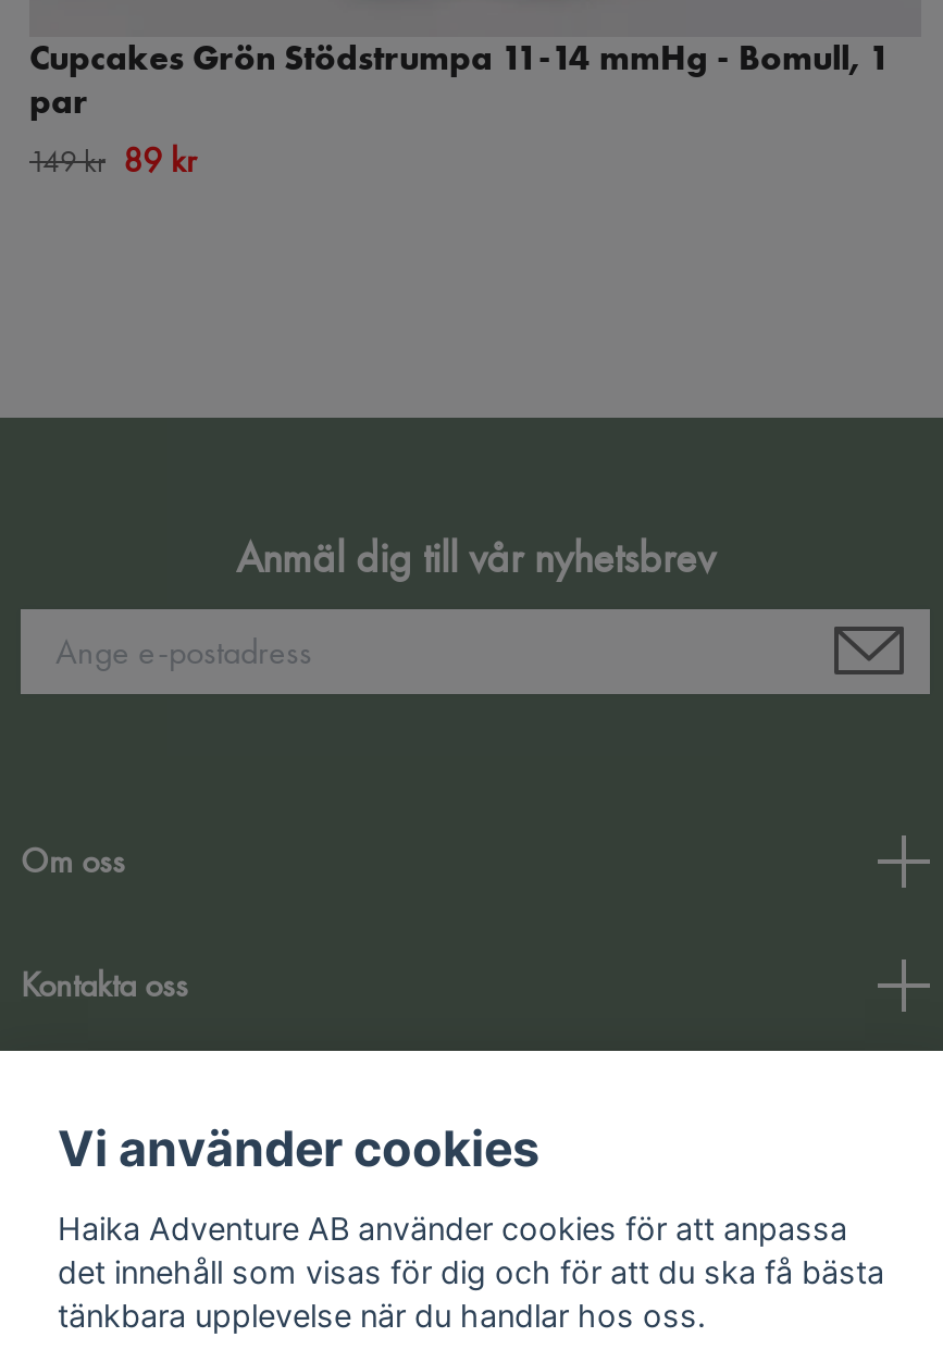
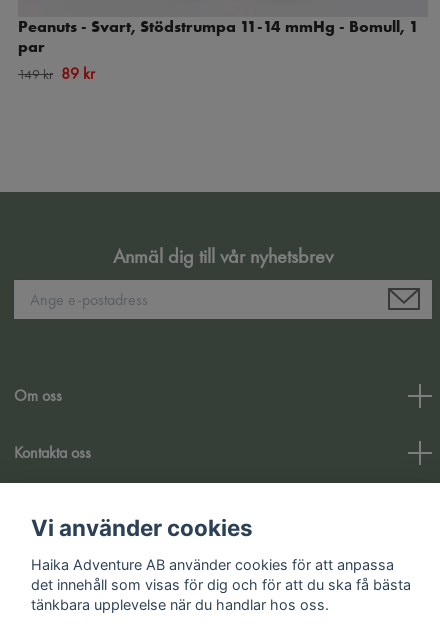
- Cupcakes Grön Stödstrumpa 11-14 mmHg - Bomull, 1
+ Peanuts - Svart, Stödstrumpa 11-14 mmHg - Bomull, 1
